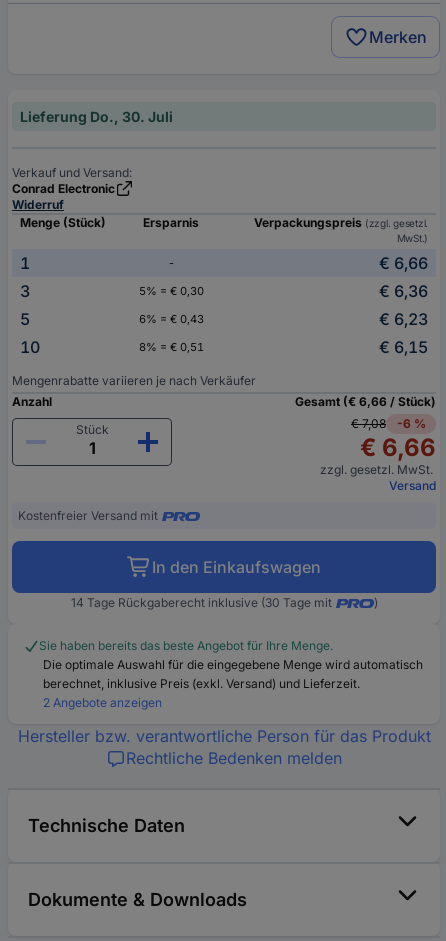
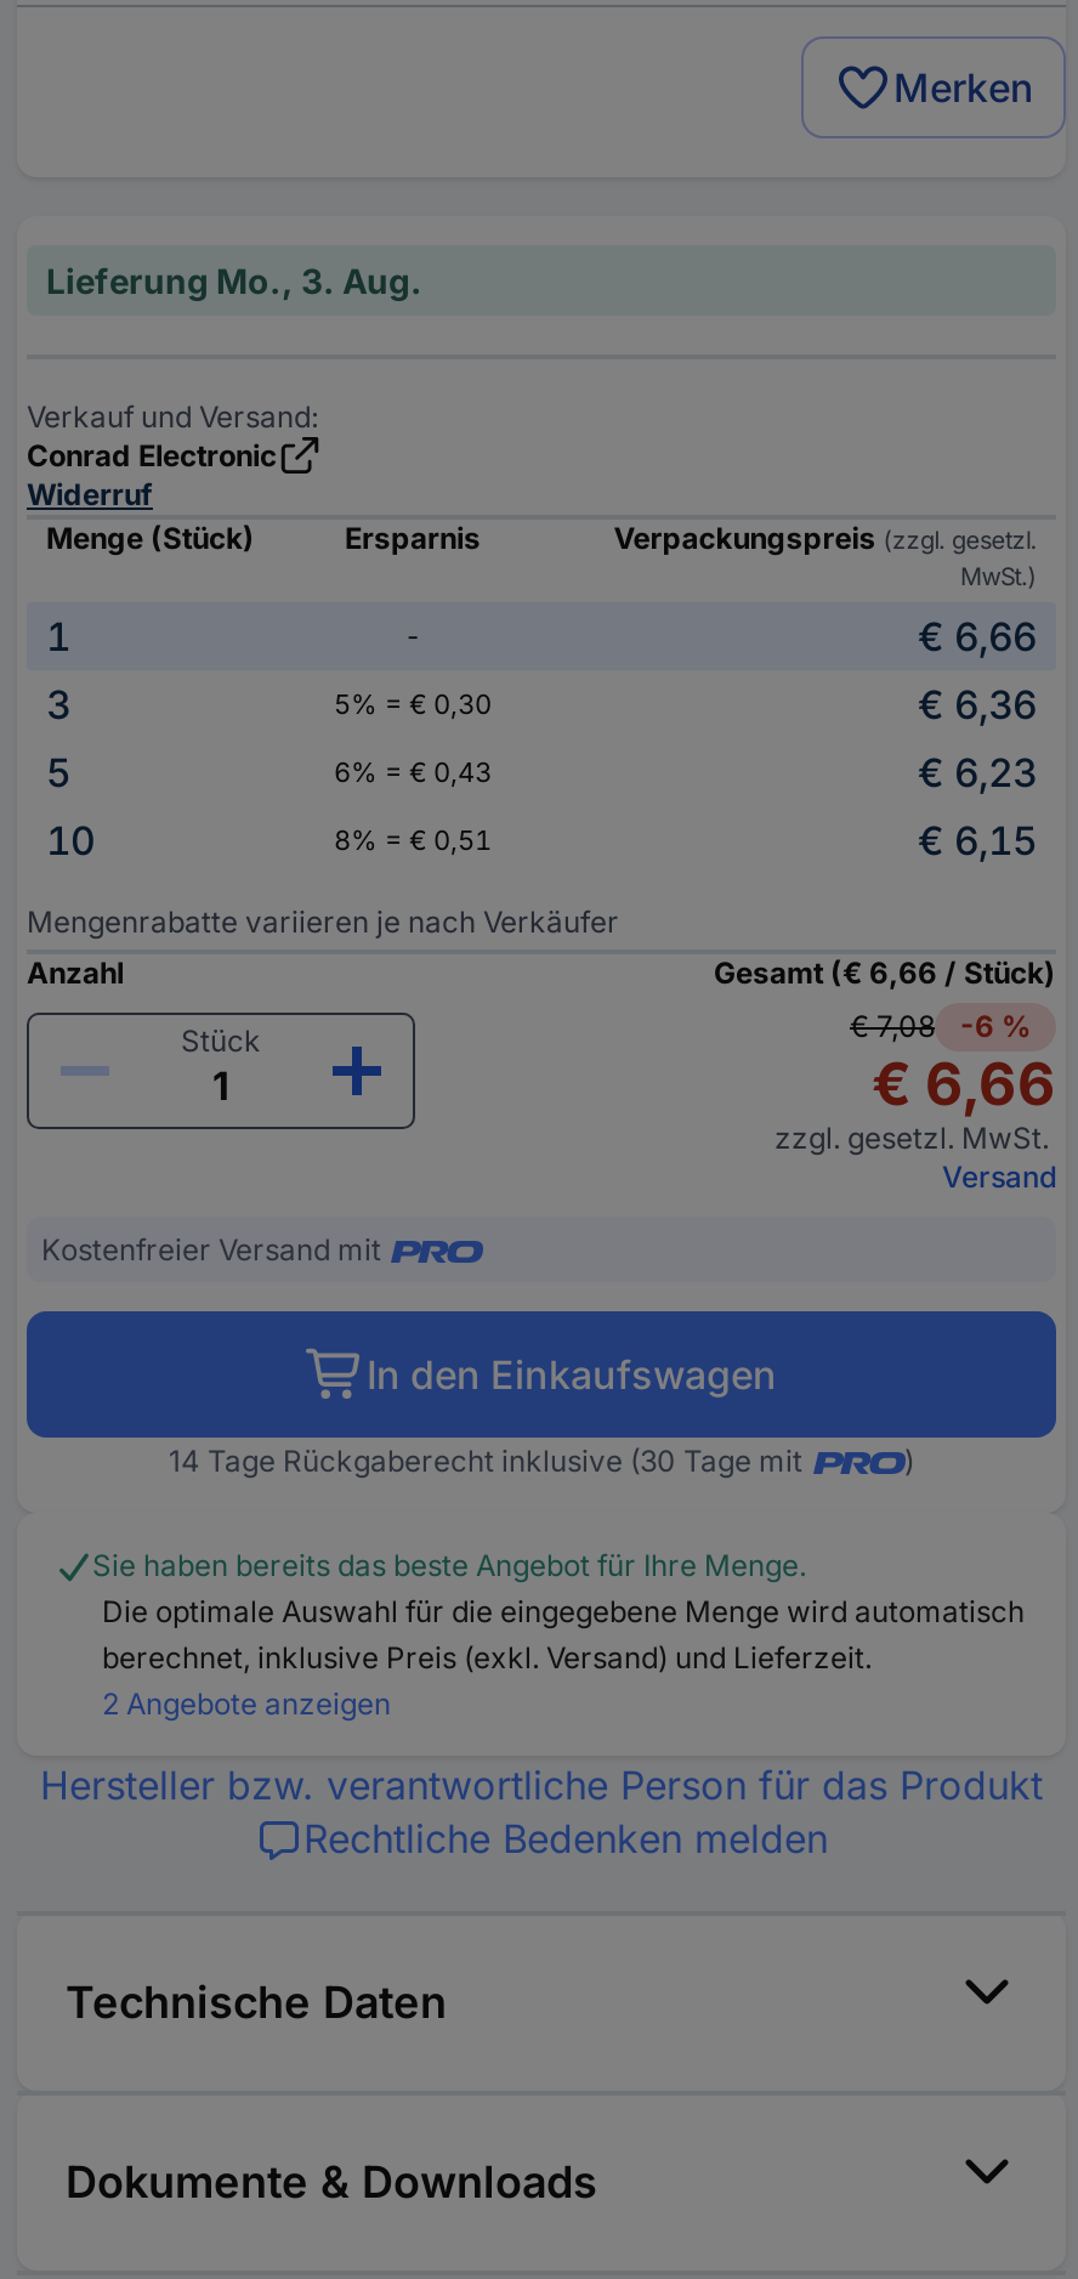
- Lieferung Do., 30. Juli
+ Lieferung Mo., 3. Aug.
